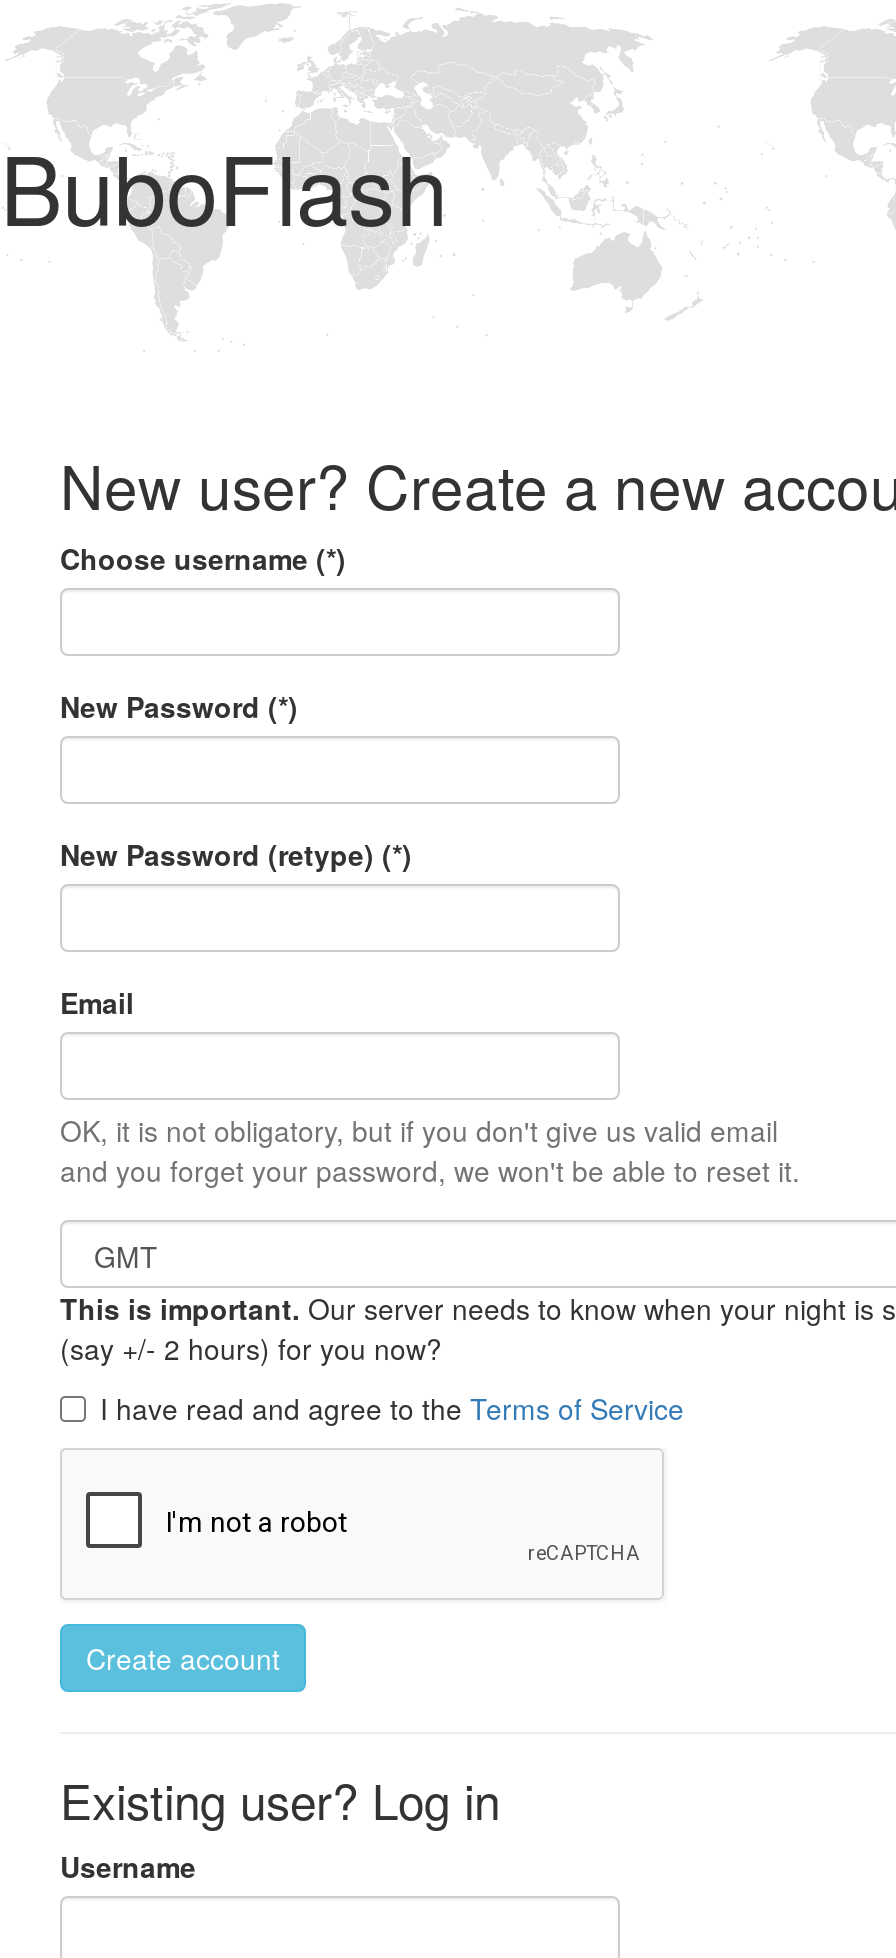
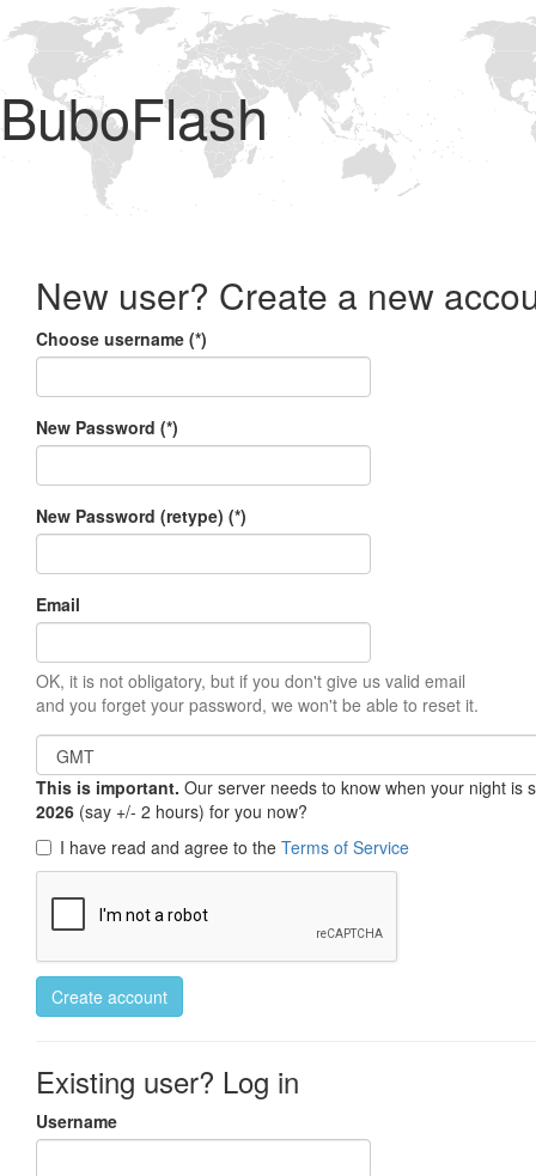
- (say +/- 2 hours) for you now?
+ 2026 (say +/- 2 hours) for you now?
